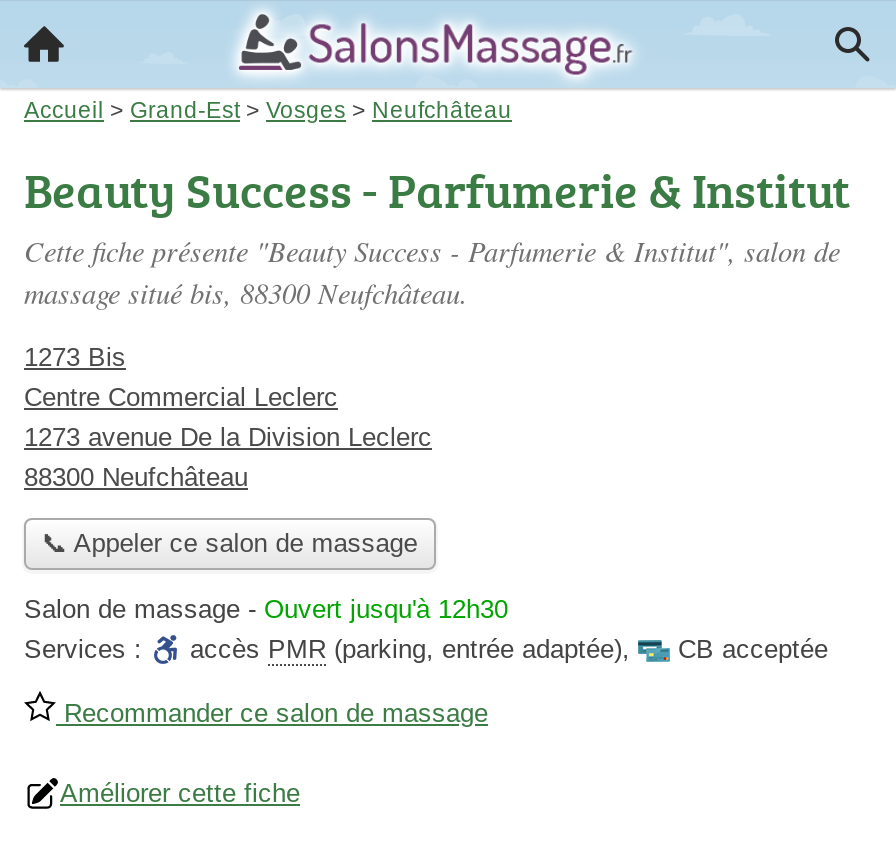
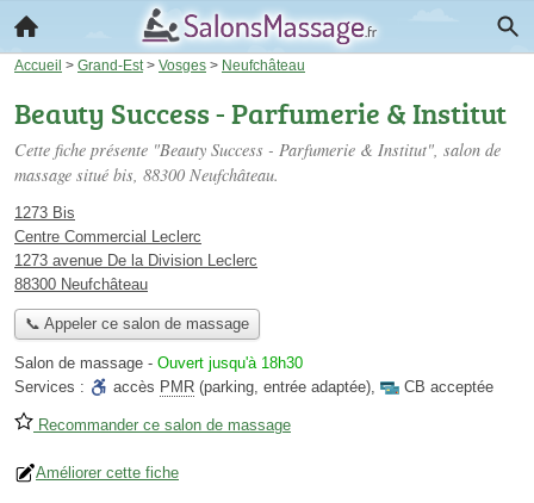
- Salon de massage - Ouvert jusqu'à 12h30
+ Salon de massage - Ouvert jusqu'à 18h30
